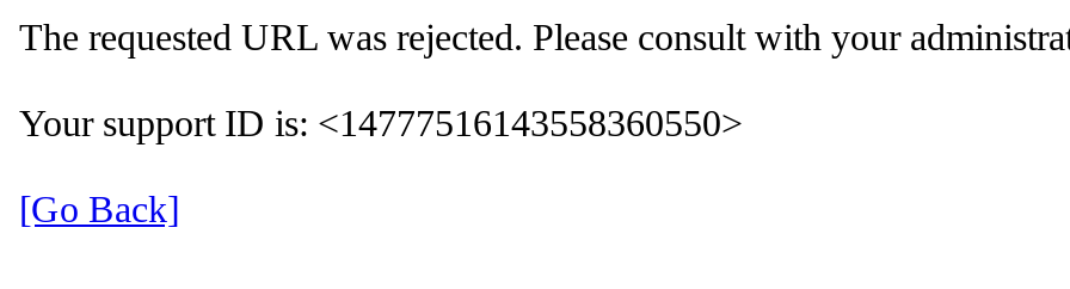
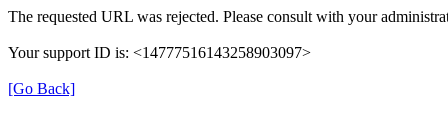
- Your support ID is: <14777516143558360550>
+ Your support ID is: <14777516143258903097>
